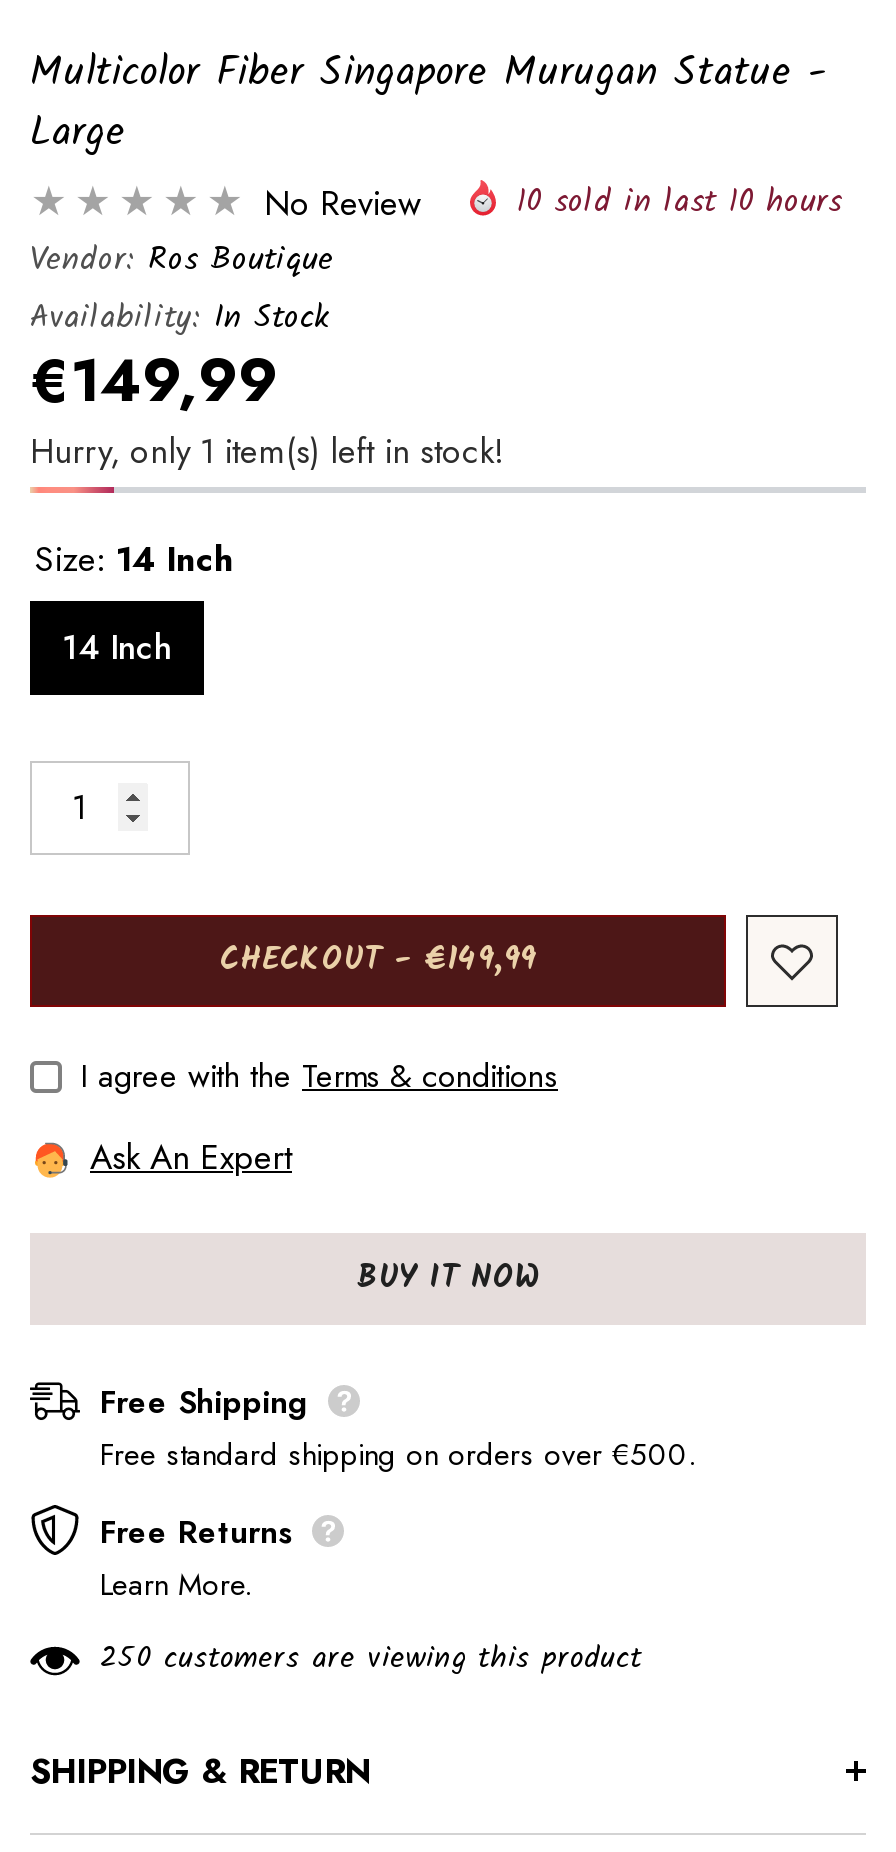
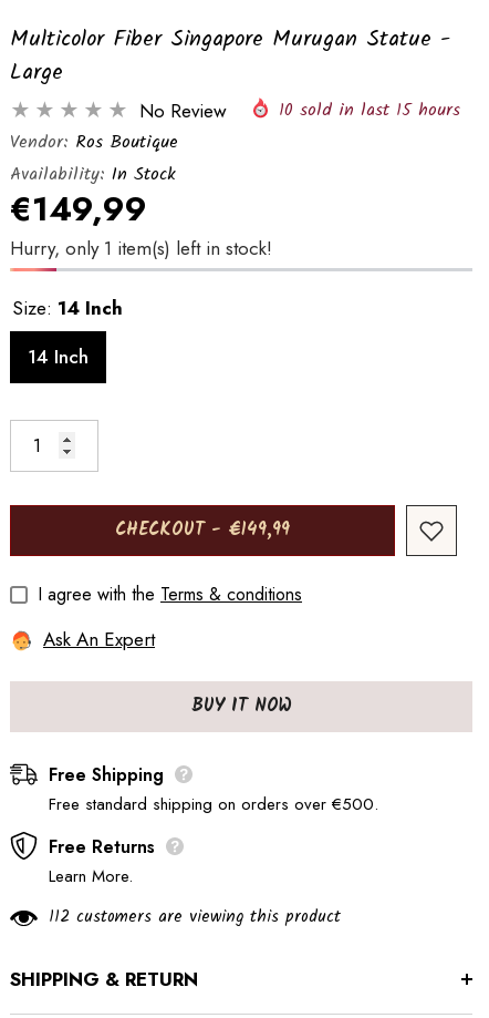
- 10 sold in last 10 hours
+ 10 sold in last 15 hours

- 250 customers are viewing this product
+ 112 customers are viewing this product
